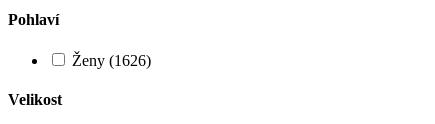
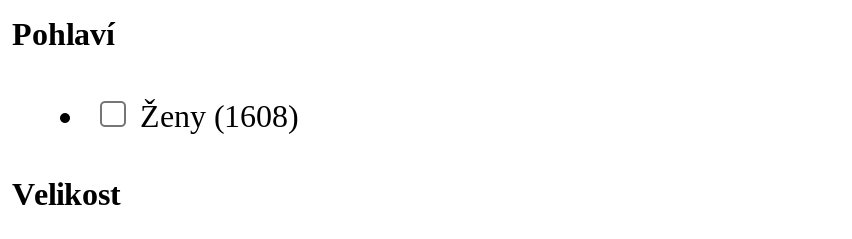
- Ženy (1626)
+ Ženy (1608)
